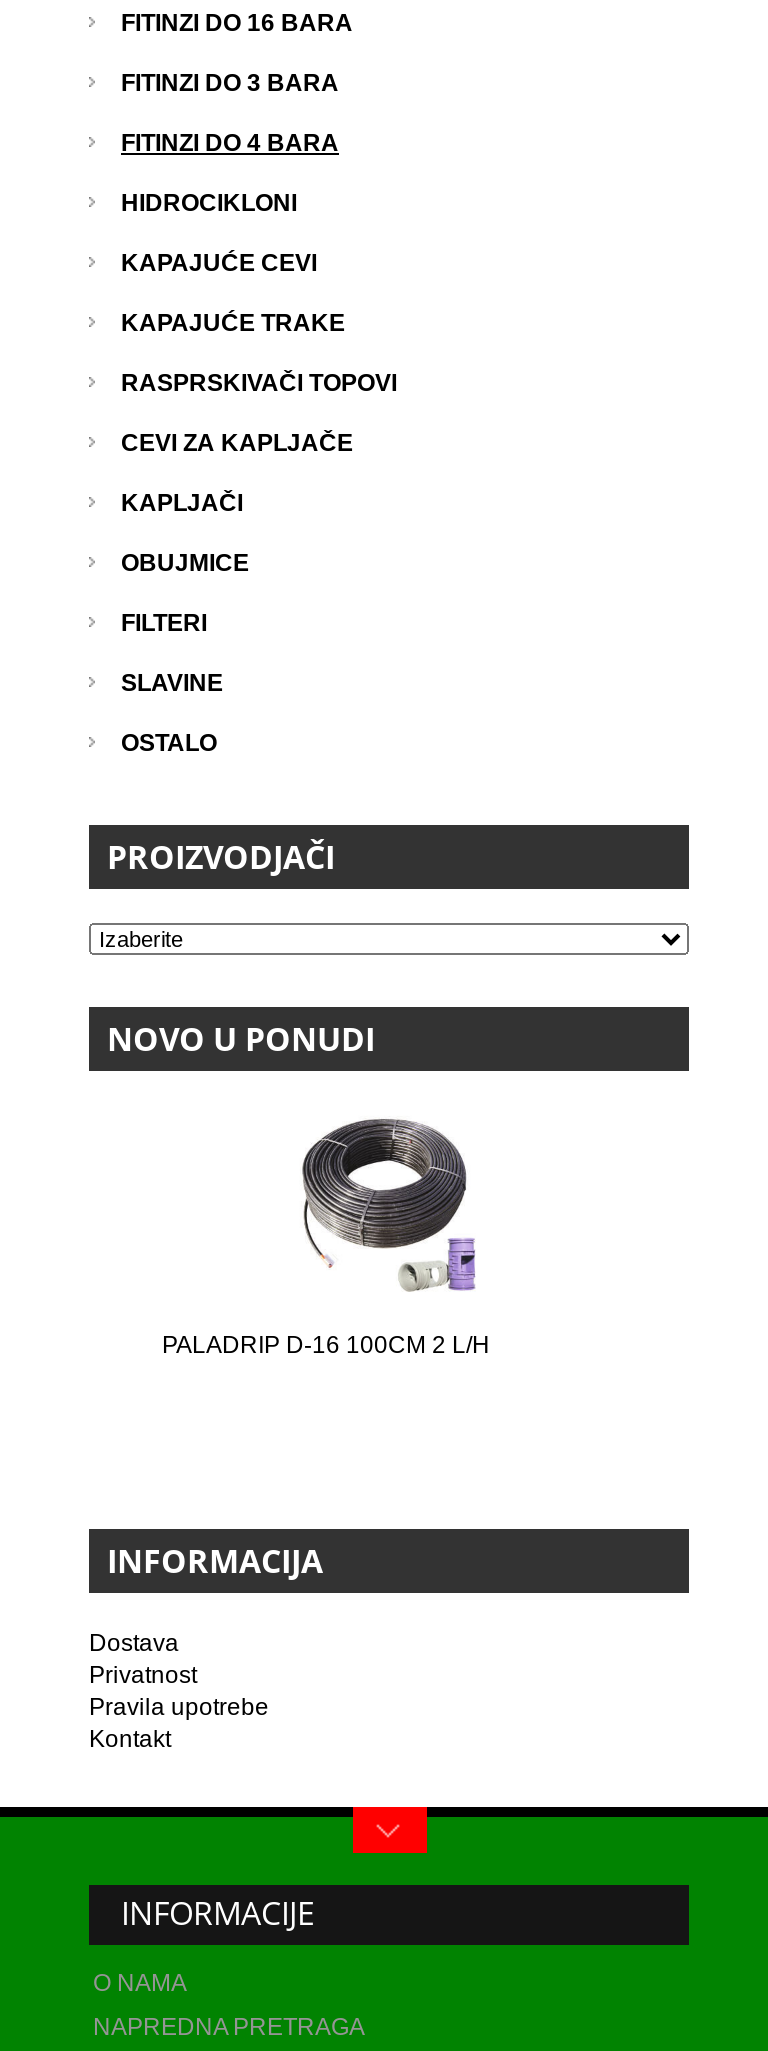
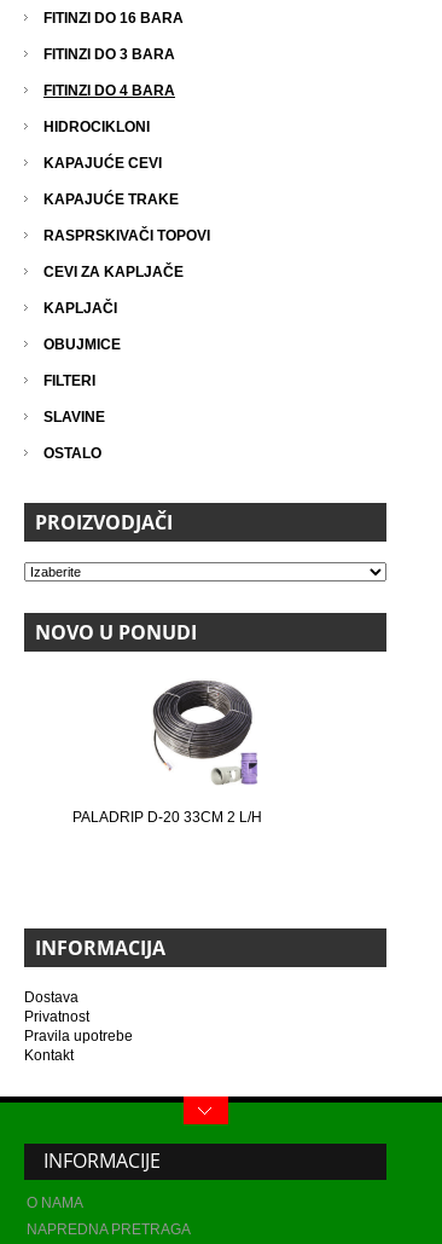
- PALADRIP D-16 100CM 2 L/H
+ PALADRIP D-20 33CM 2 L/H
